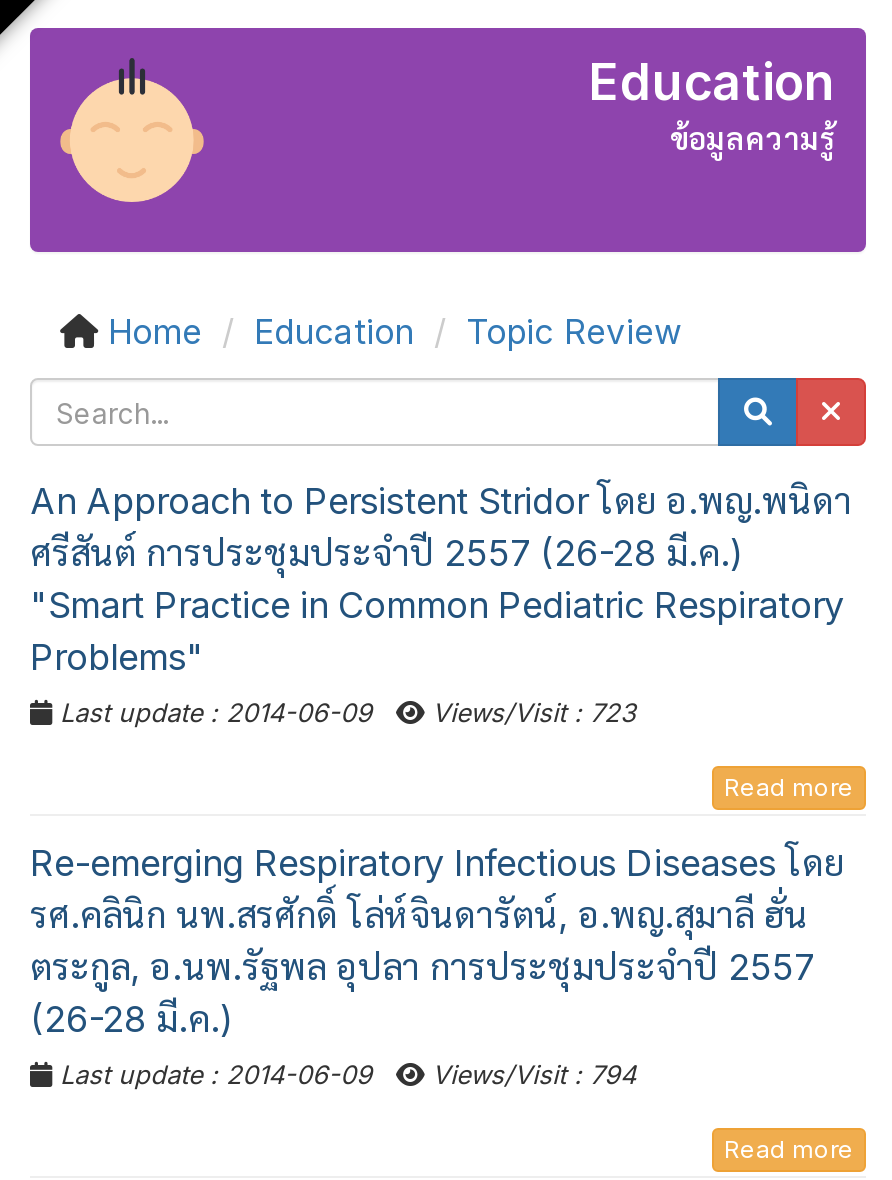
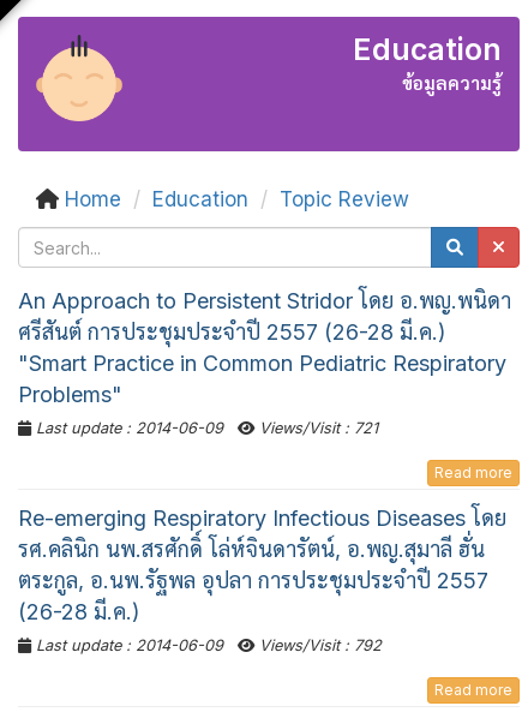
- Last update : 2014-06-09 Views/Visit : 723
+ Last update : 2014-06-09 Views/Visit : 721

- Last update : 2014-06-09 Views/Visit : 794
+ Last update : 2014-06-09 Views/Visit : 792
